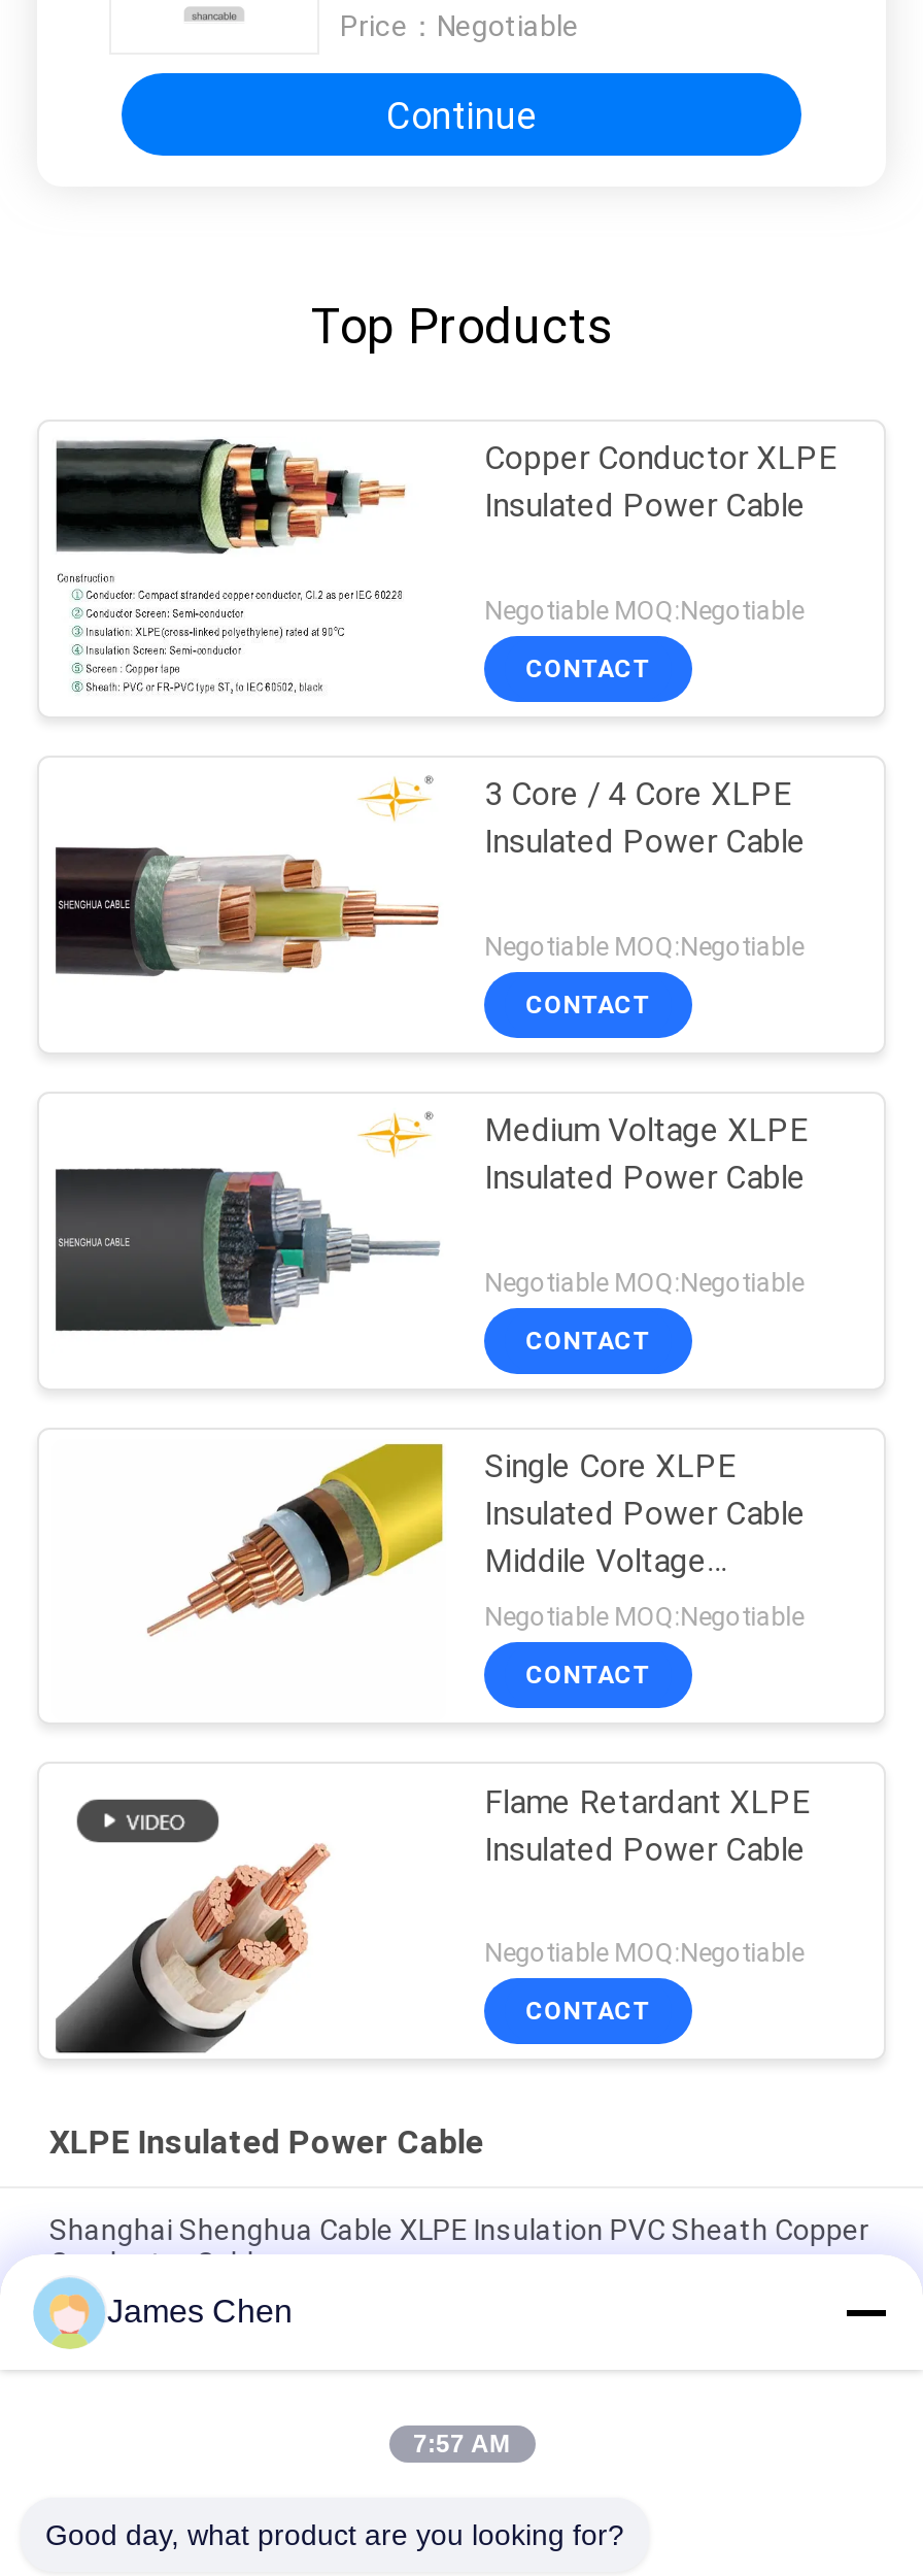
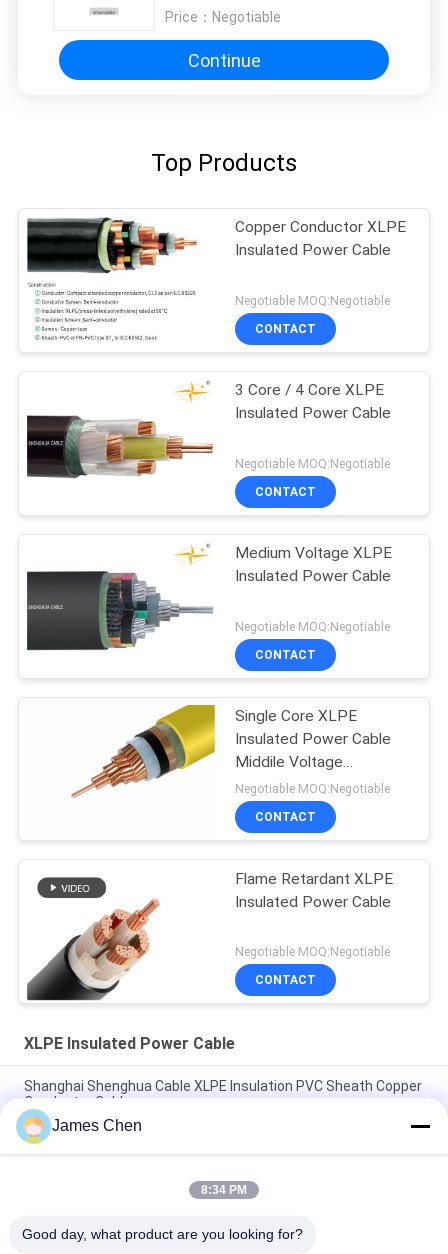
- 7:57 AM
+ 8:34 PM
